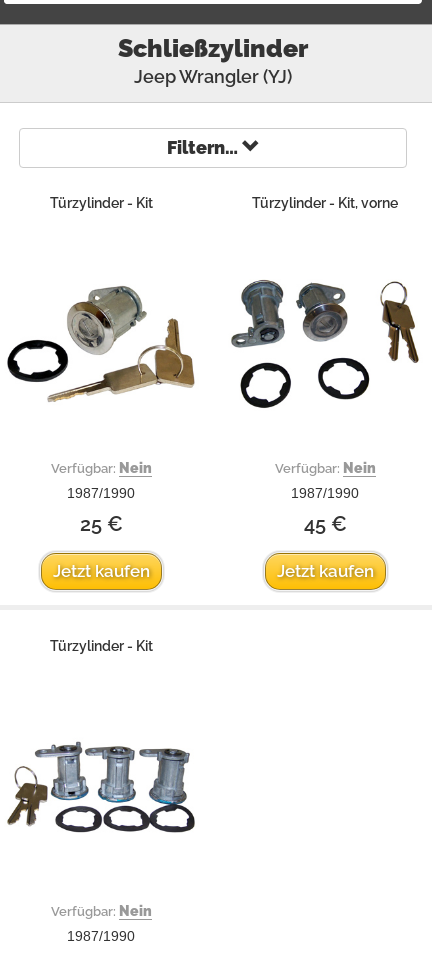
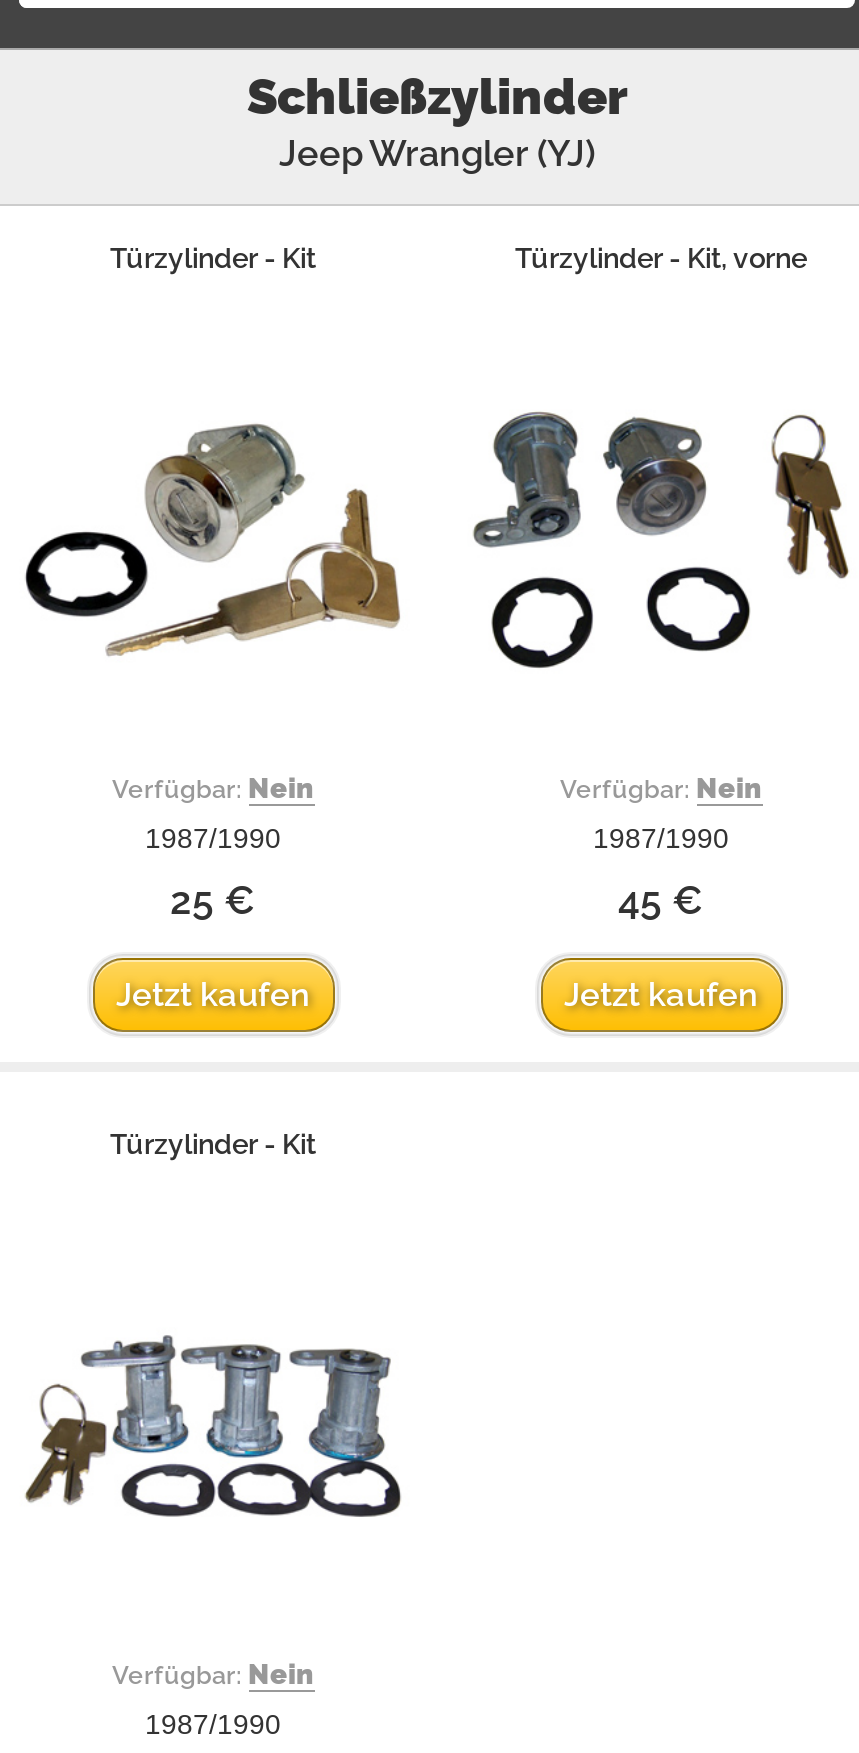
- Filtern…
